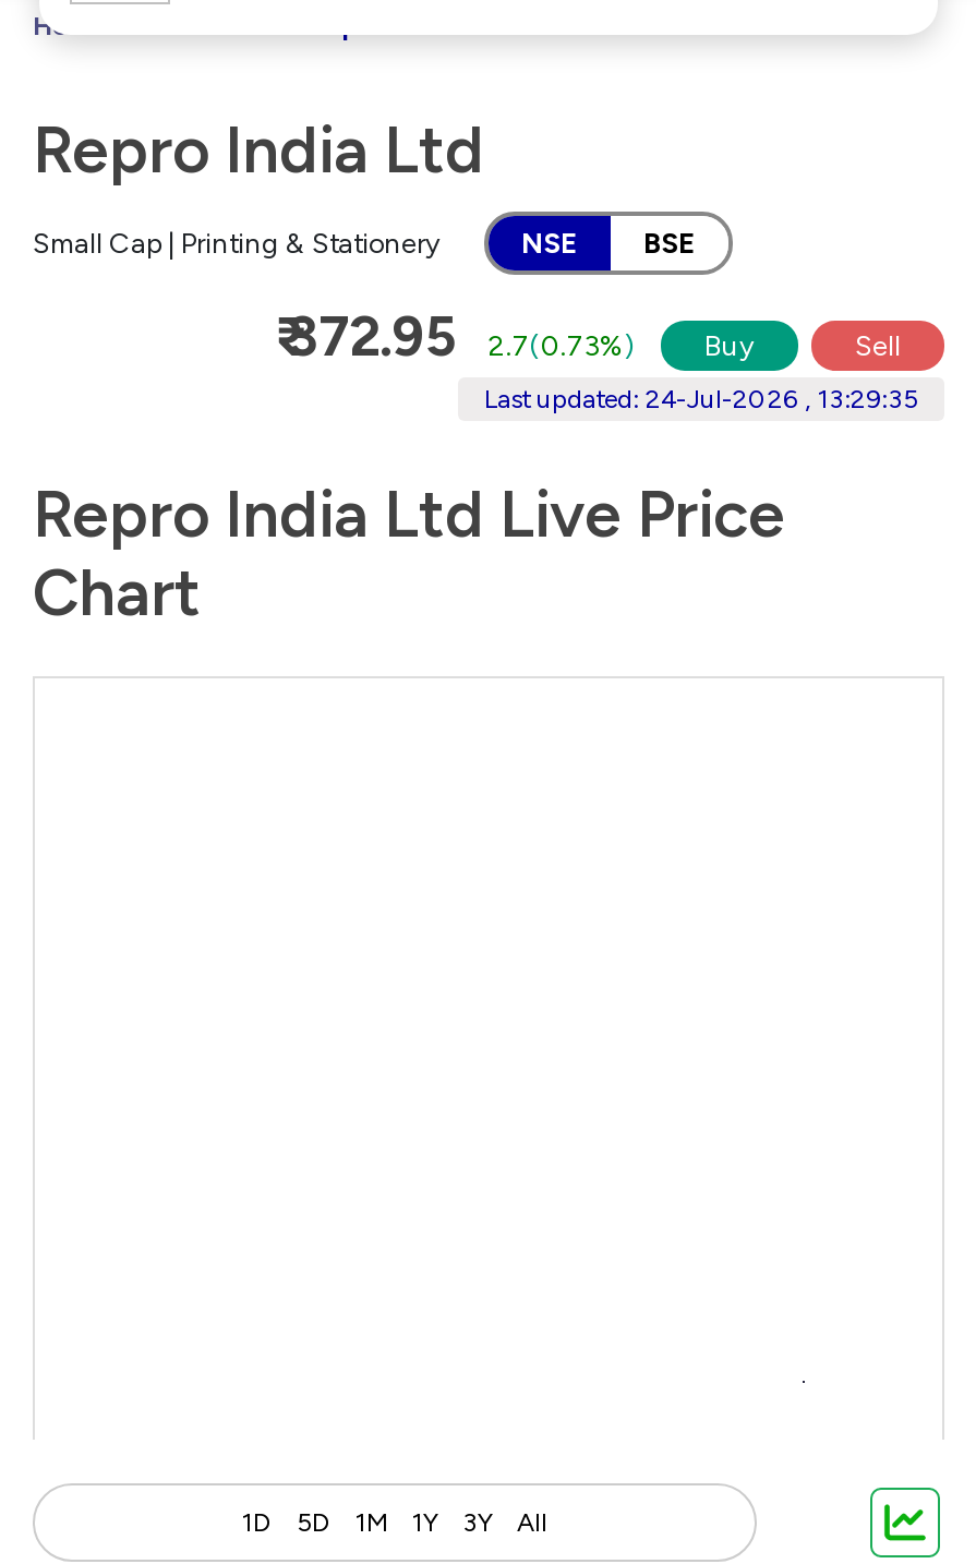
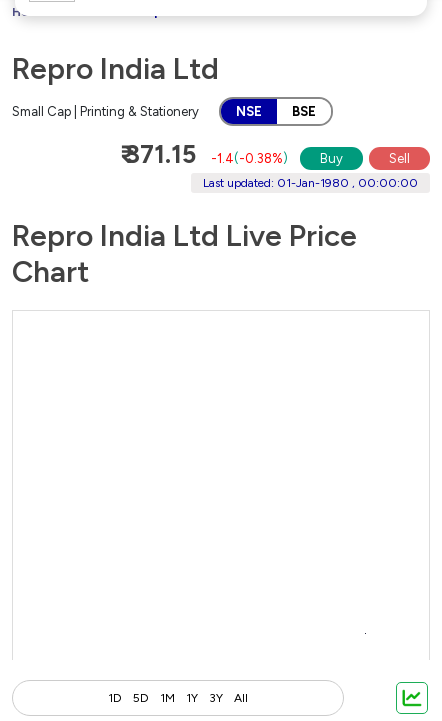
- ₹ 372.95
+ ₹ 371.15

- 2.7(0.73%)
+ -1.4(-0.38%)

- Last updated: 24-Jul-2026 , 13:29:35
+ Last updated: 01-Jan-1980 , 00:00:00
